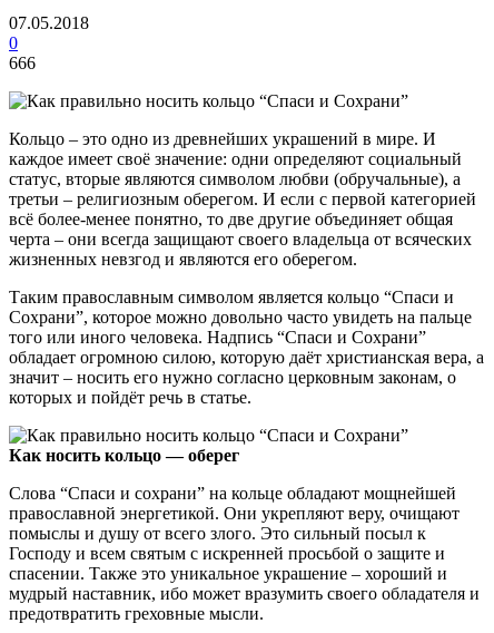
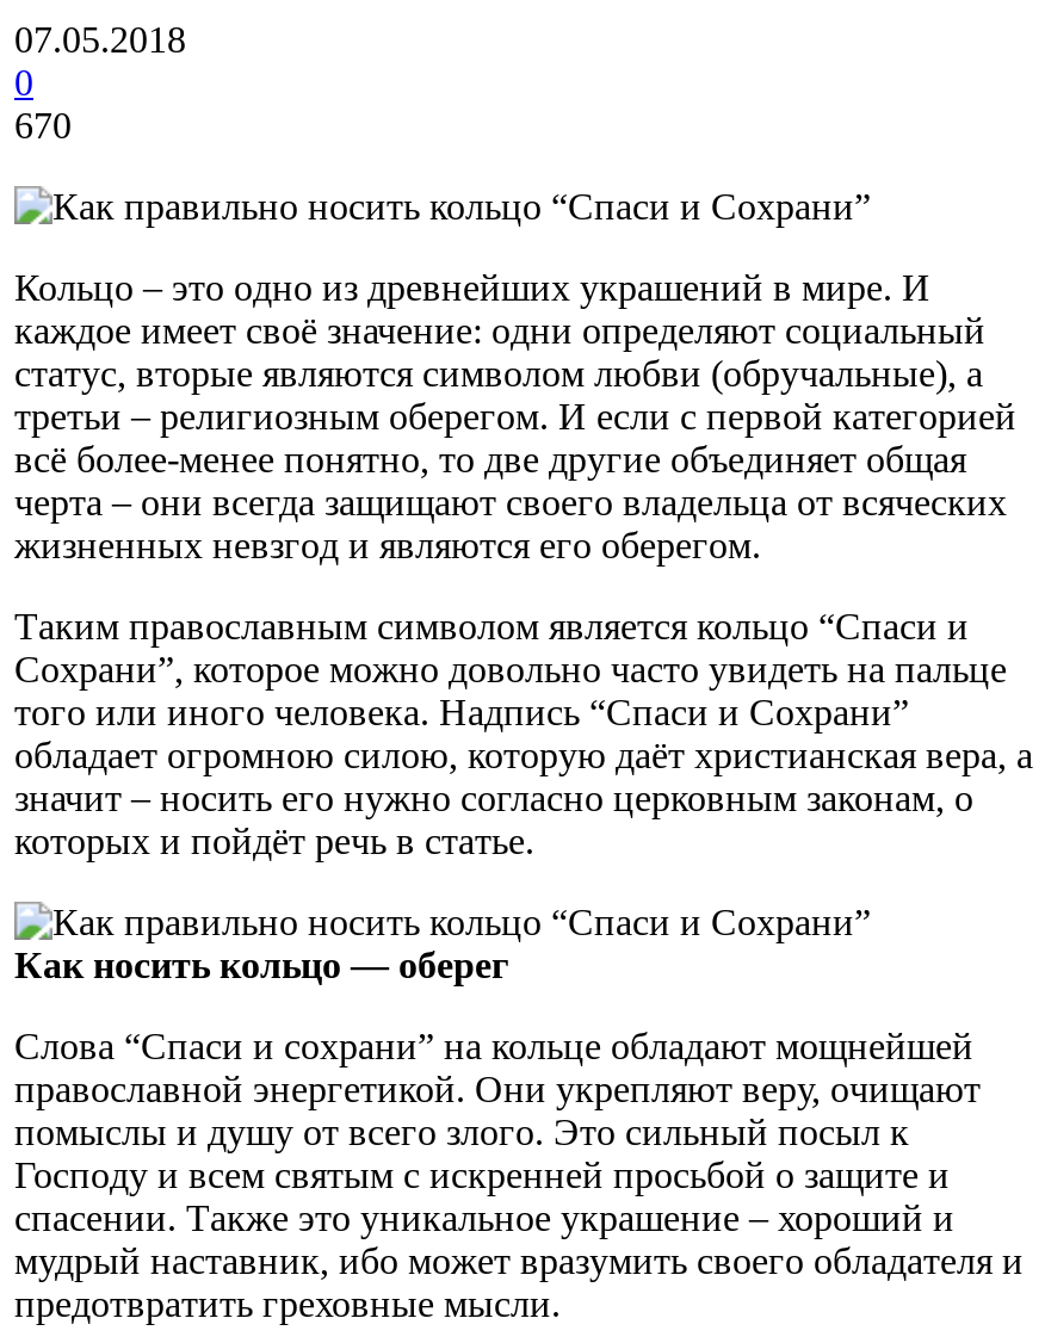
- 666
+ 670
